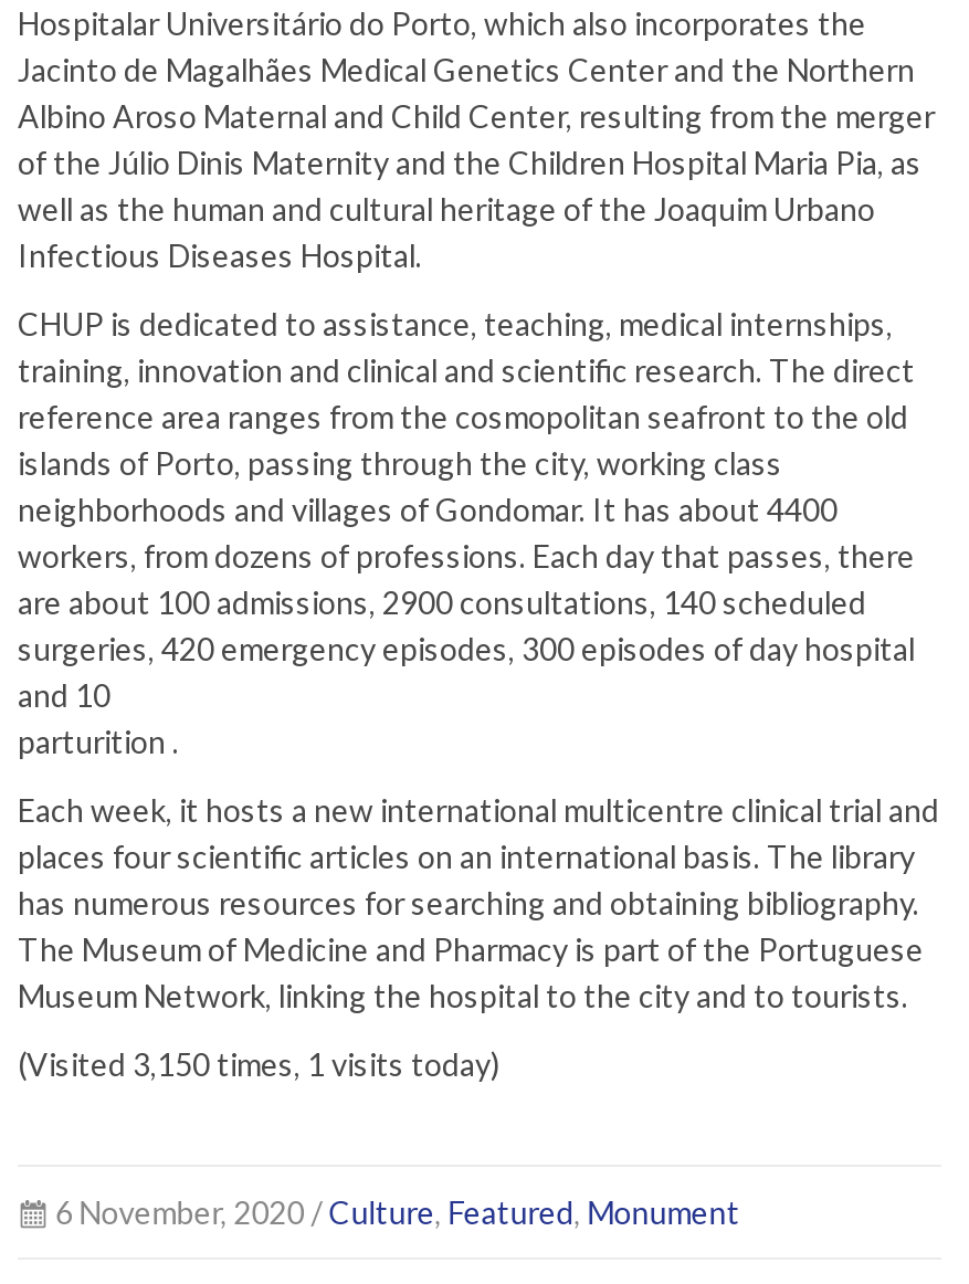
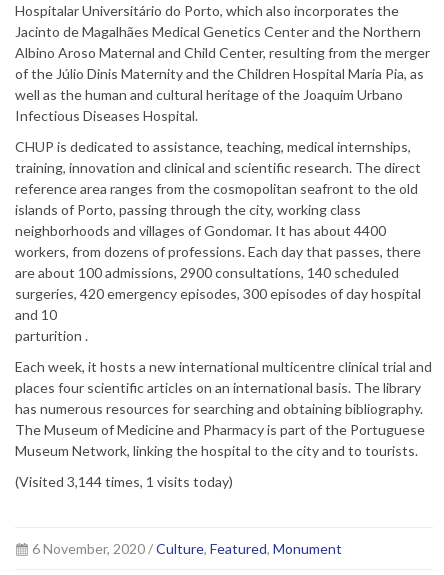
- (Visited 3,150 times, 1 visits today)
+ (Visited 3,144 times, 1 visits today)
